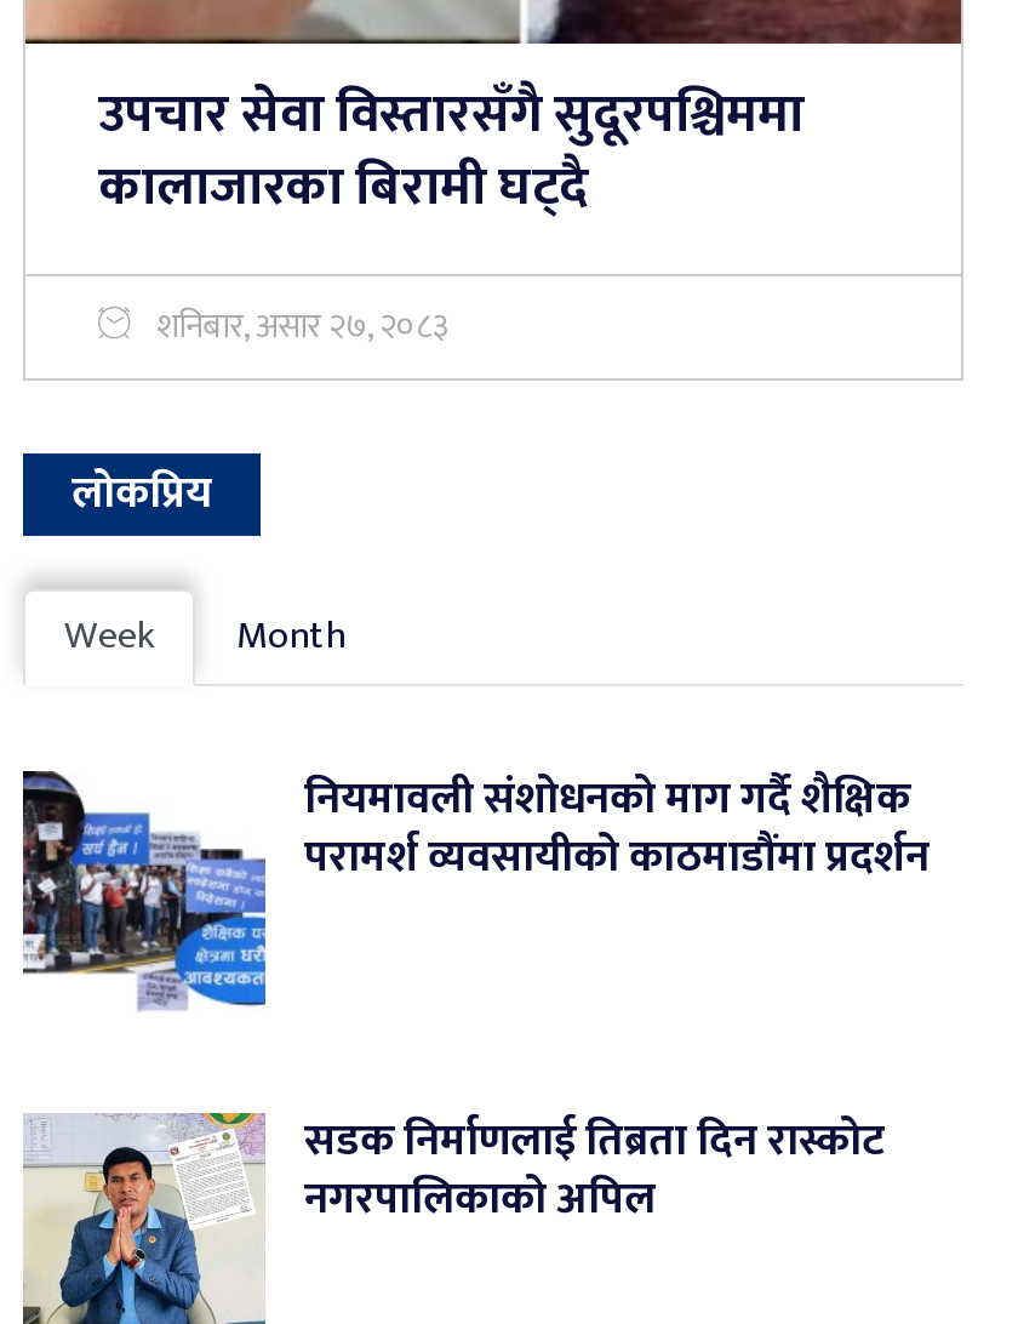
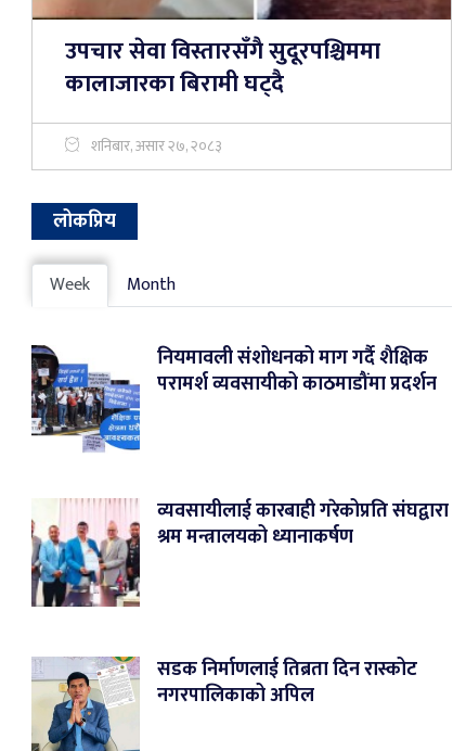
+ [image]
+ व्यवसायीलाई कारबाही गरेकोप्रति संघद्वारा
+ श्रम मन्त्रालयको ध्यानाकर्षण
